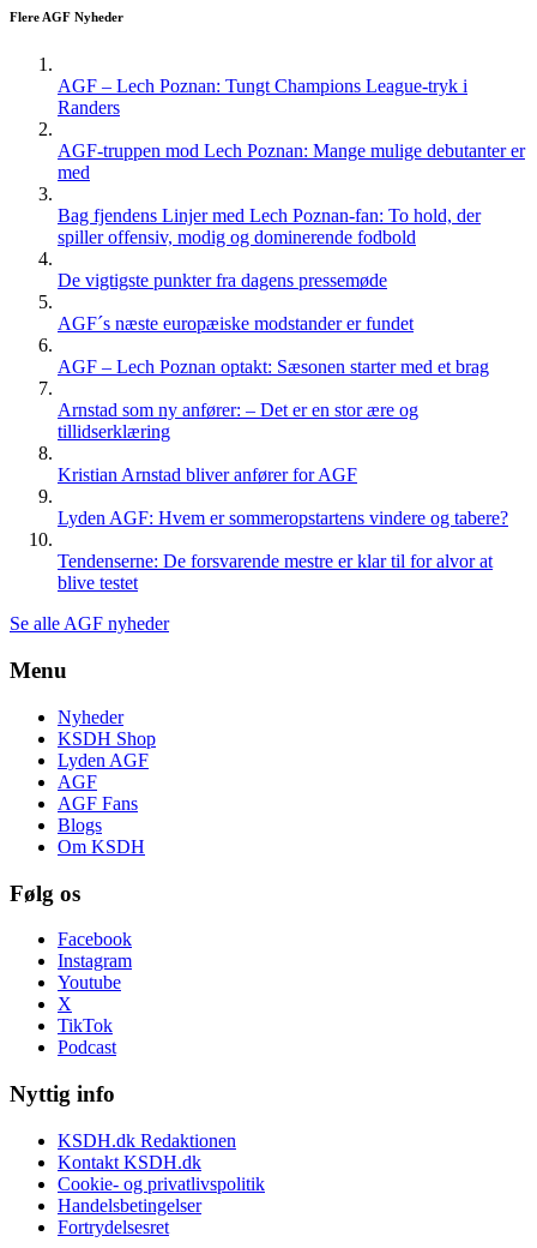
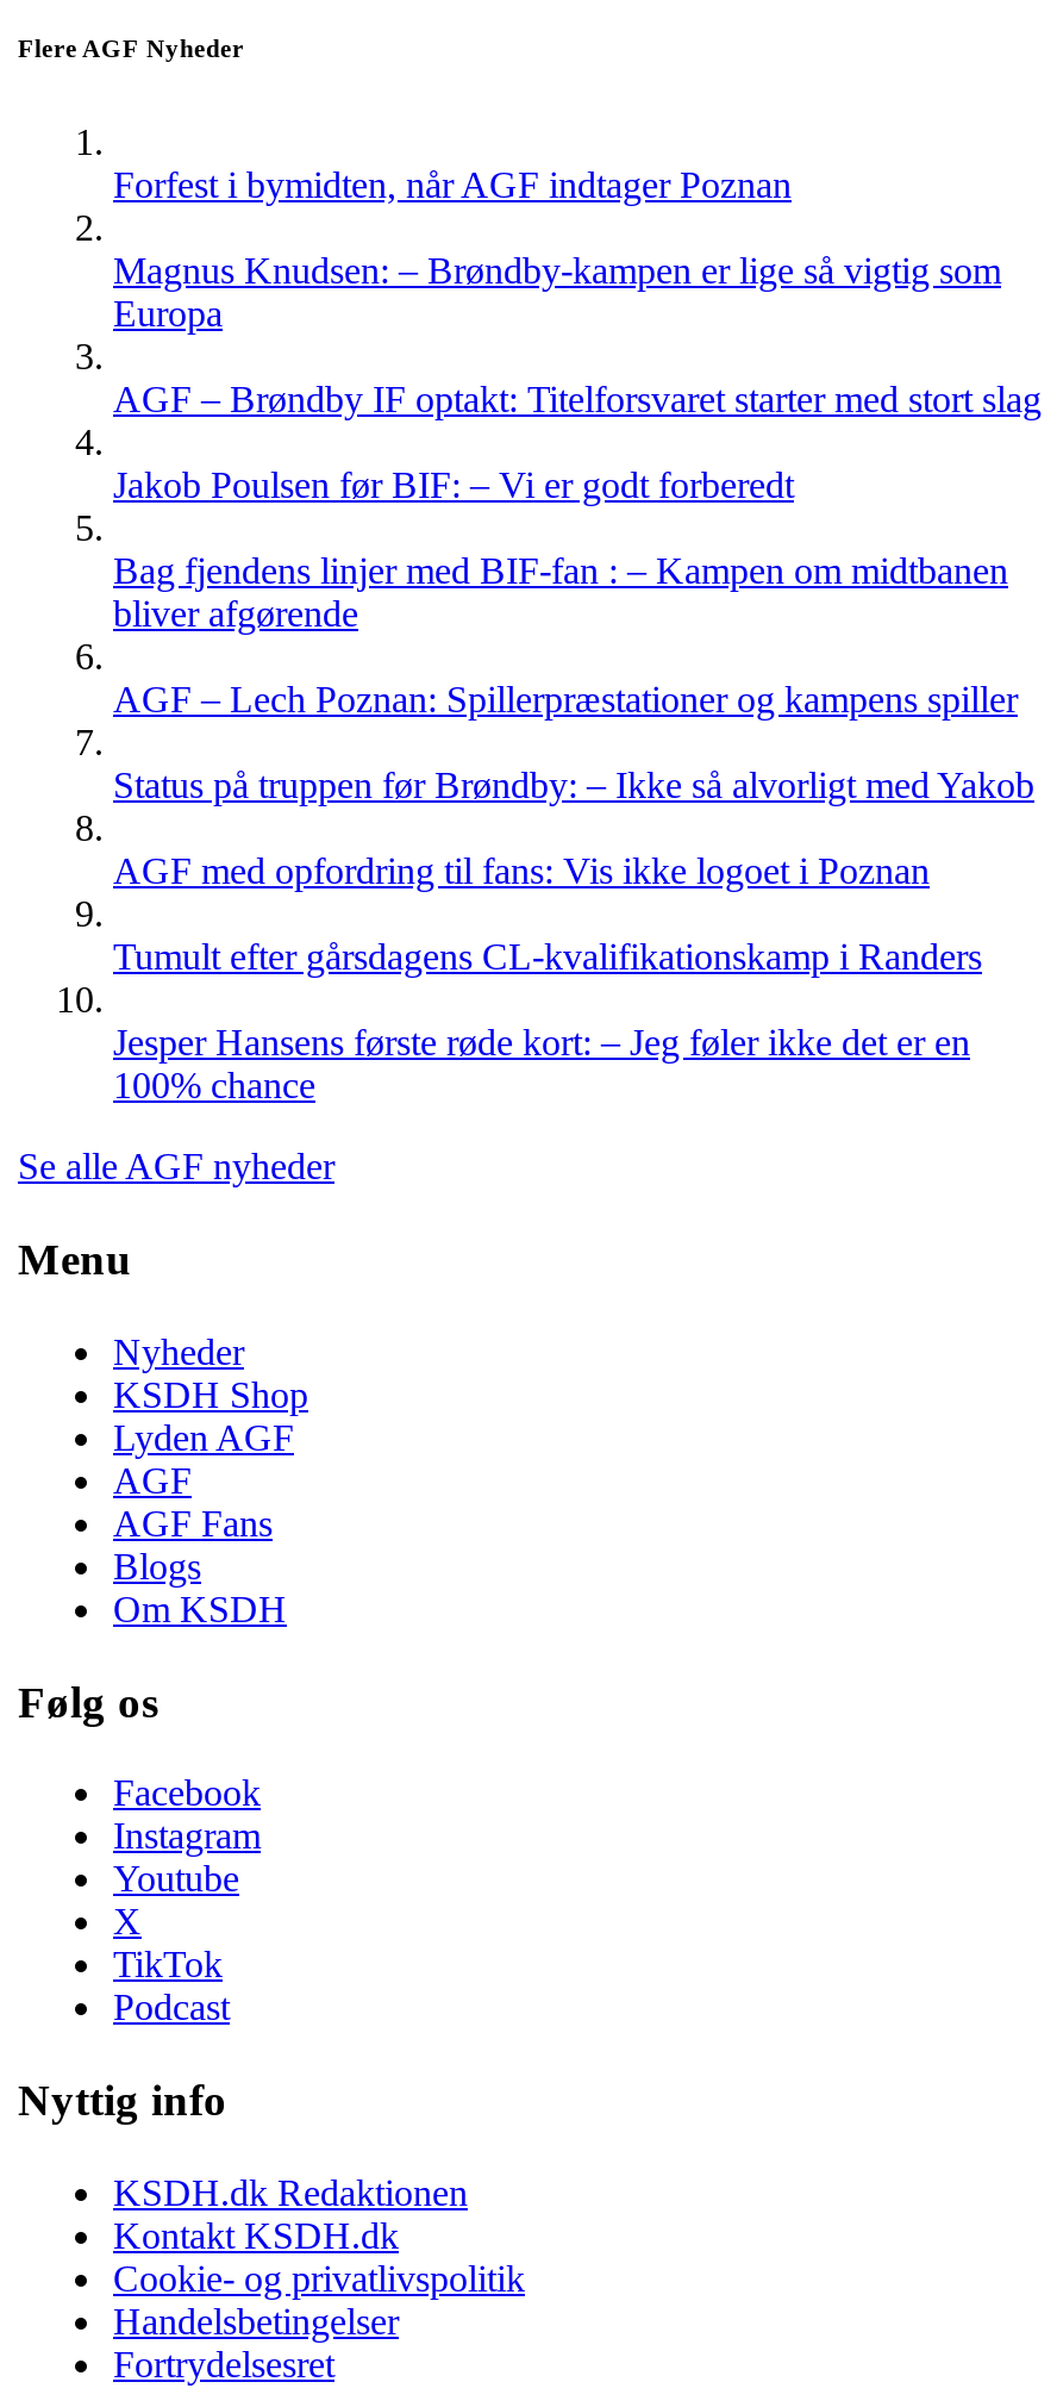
- AGF – Lech Poznan: Tungt Champions League-tryk i
- Randers
+ Forfest i bymidten, når AGF indtager Poznan

- AGF-truppen mod Lech Poznan: Mange mulige debutanter er
- med
+ Magnus Knudsen: – Brøndby-kampen er lige så vigtig som
+ Europa

- Bag fjendens Linjer med Lech Poznan-fan: To hold, der
- spiller offensiv, modig og dominerende fodbold
+ AGF – Brøndby IF optakt: Titelforsvaret starter med stort slag

- De vigtigste punkter fra dagens pressemøde
+ Jakob Poulsen før BIF: – Vi er godt forberedt

- AGF´s næste europæiske modstander er fundet
+ Bag fjendens linjer med BIF-fan : – Kampen om midtbanen
+ bliver afgørende

- AGF – Lech Poznan optakt: Sæsonen starter med et brag
+ AGF – Lech Poznan: Spillerpræstationer og kampens spiller

- Arnstad som ny anfører: – Det er en stor ære og
- tillidserklæring
+ Status på truppen før Brøndby: – Ikke så alvorligt med Yakob

- Kristian Arnstad bliver anfører for AGF
+ AGF med opfordring til fans: Vis ikke logoet i Poznan

- Lyden AGF: Hvem er sommeropstartens vindere og tabere?
+ Tumult efter gårsdagens CL-kvalifikationskamp i Randers

- Tendenserne: De forsvarende mestre er klar til for alvor at
- blive testet
+ Jesper Hansens første røde kort: – Jeg føler ikke det er en
+ 100% chance
